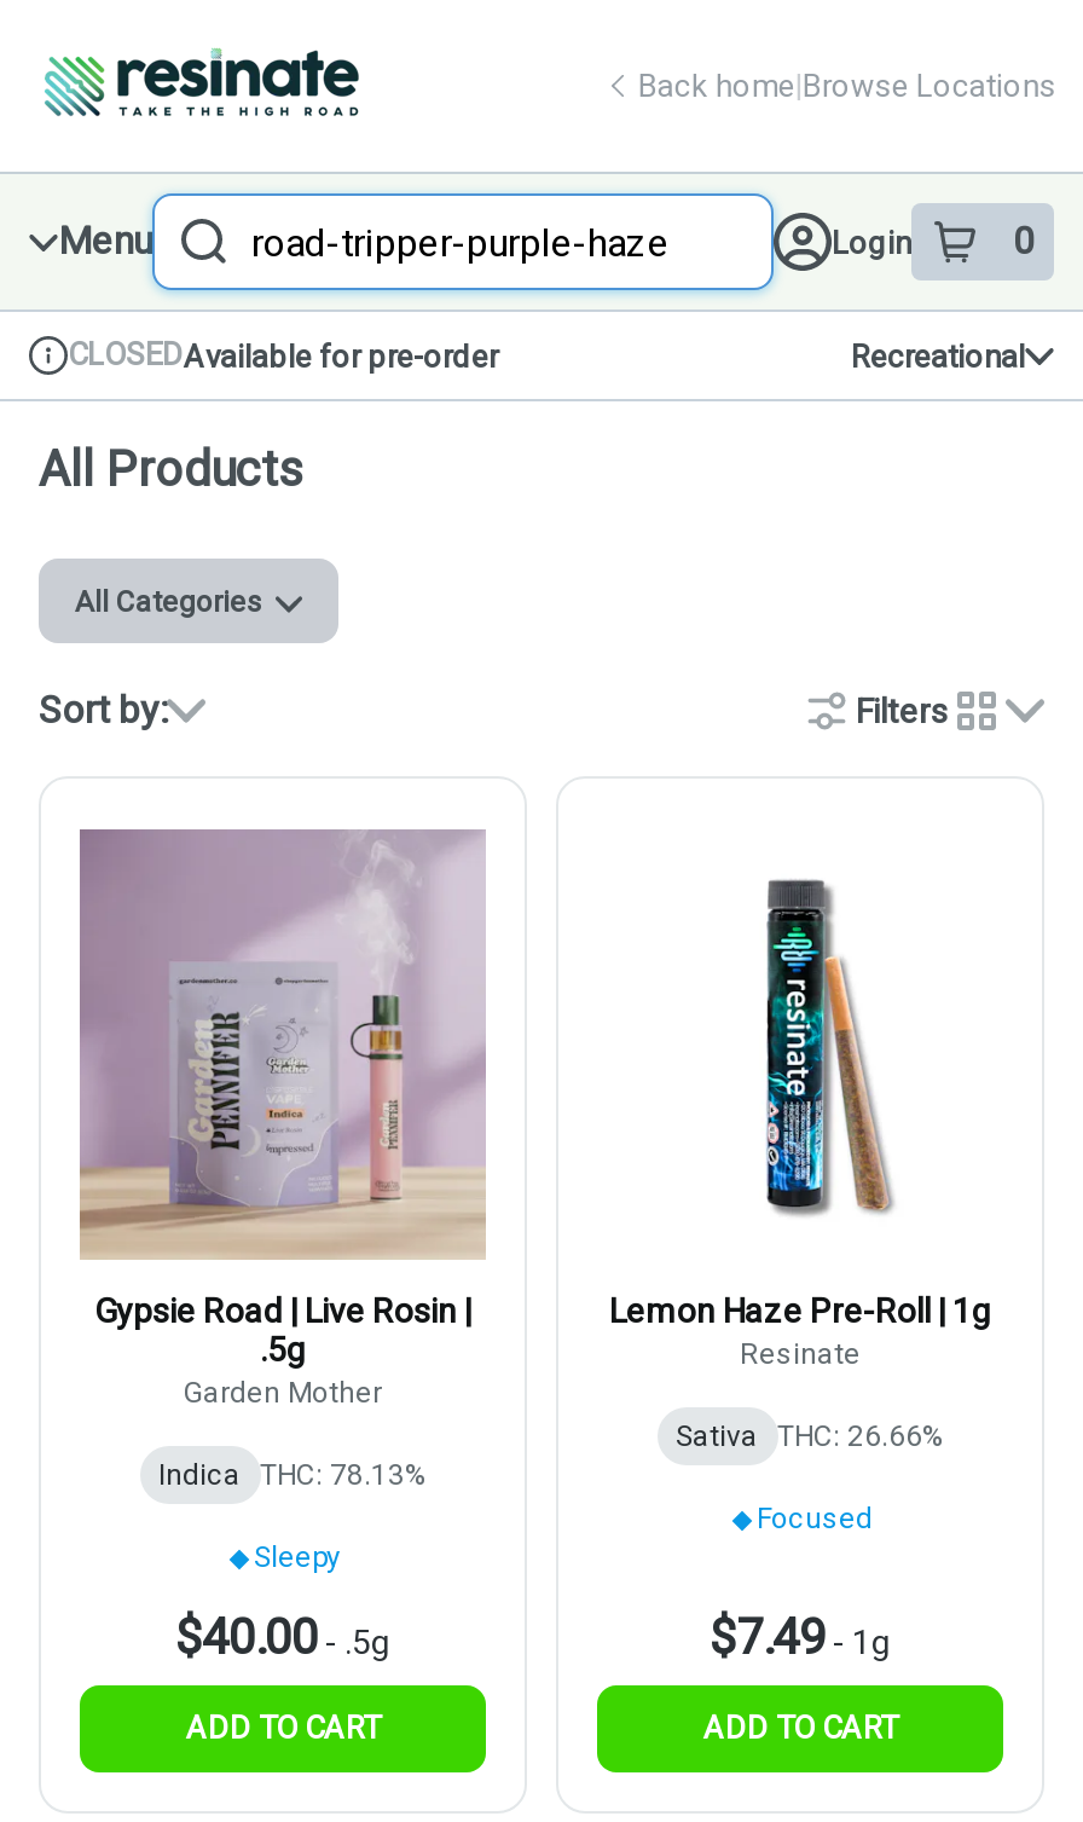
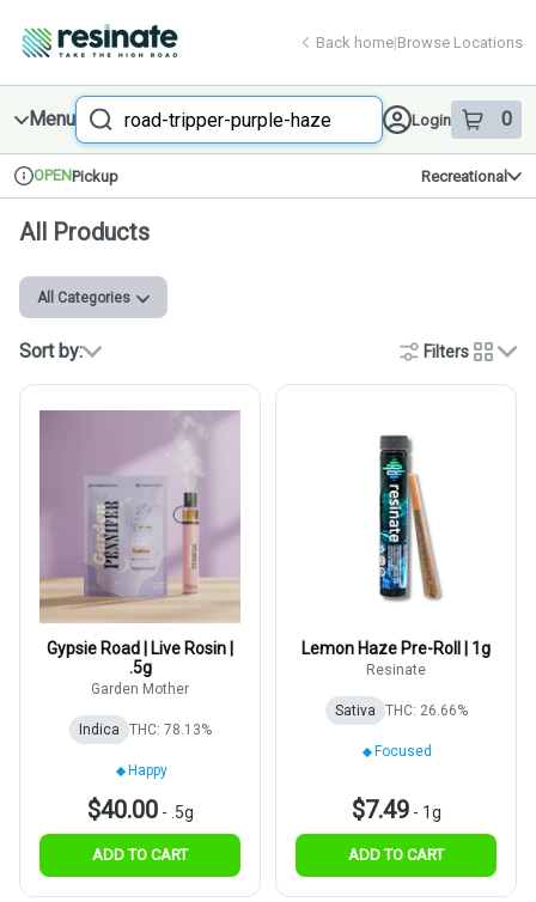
- CLOSEDAvailable for pre-order
+ OPENPickup

- Sleepy
+ Happy
